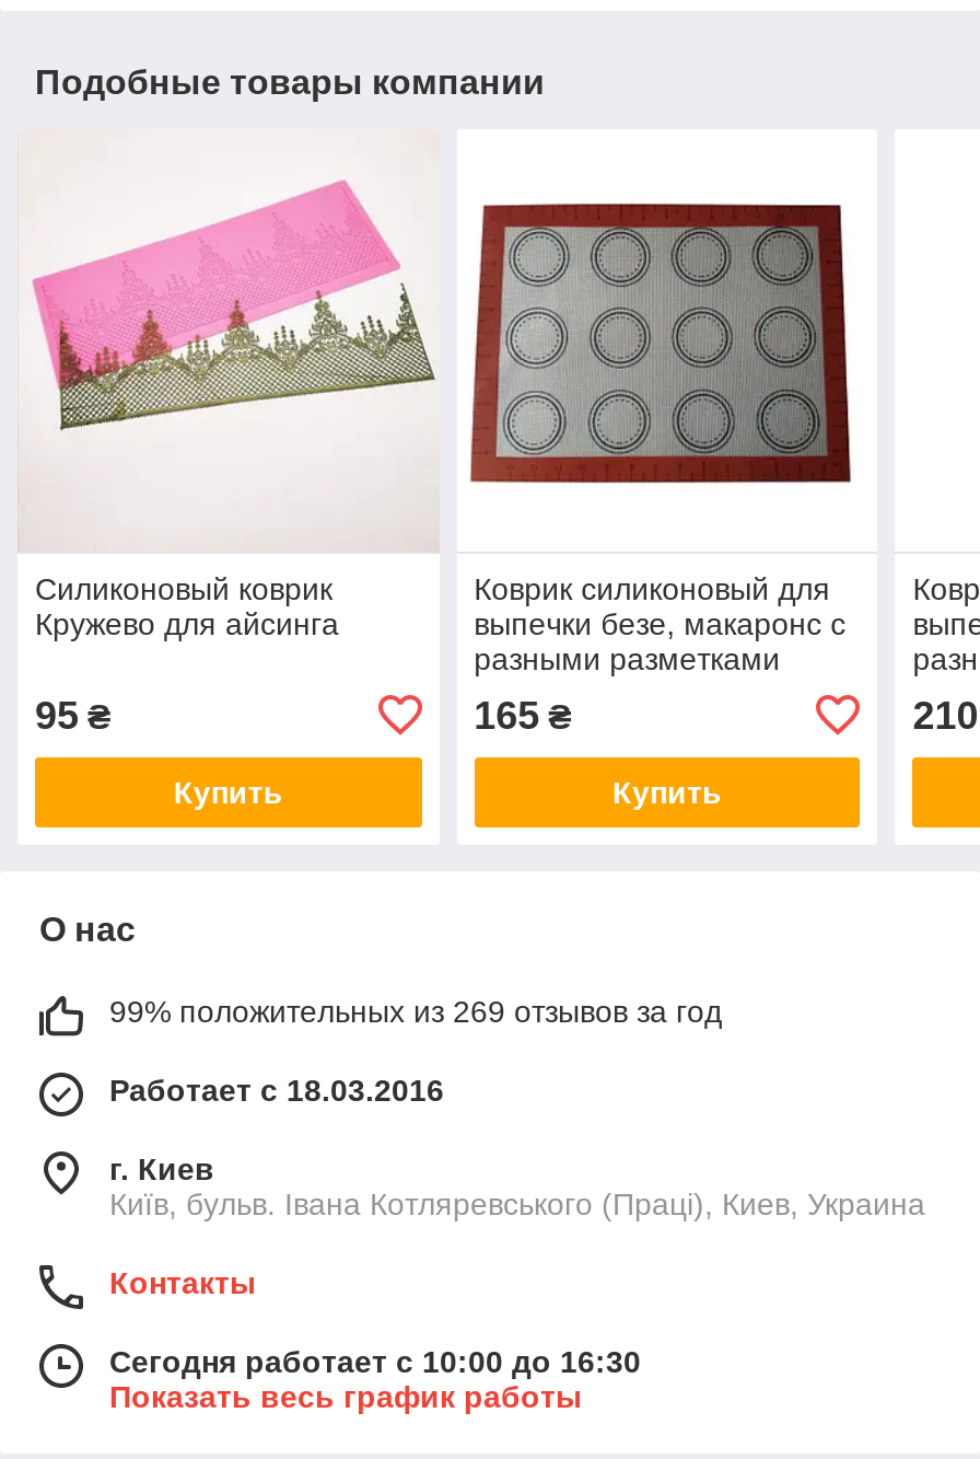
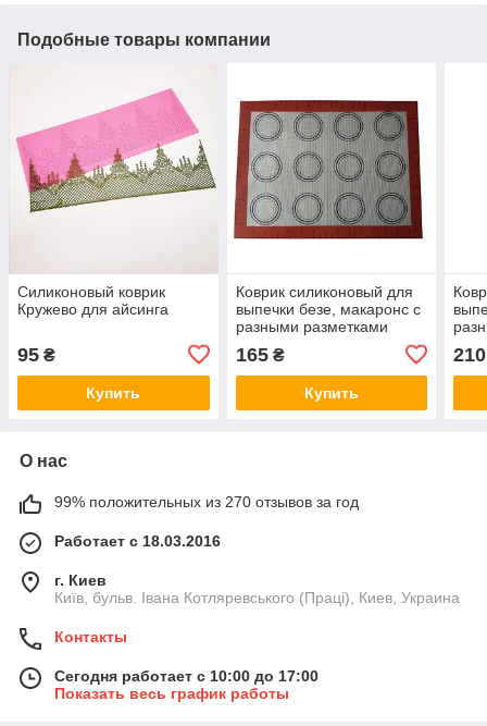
- 99% положительных из 269 отзывов за год
+ 99% положительных из 270 отзывов за год

- Сегодня работает с 10:00 до 16:30
+ Сегодня работает с 10:00 до 17:00
